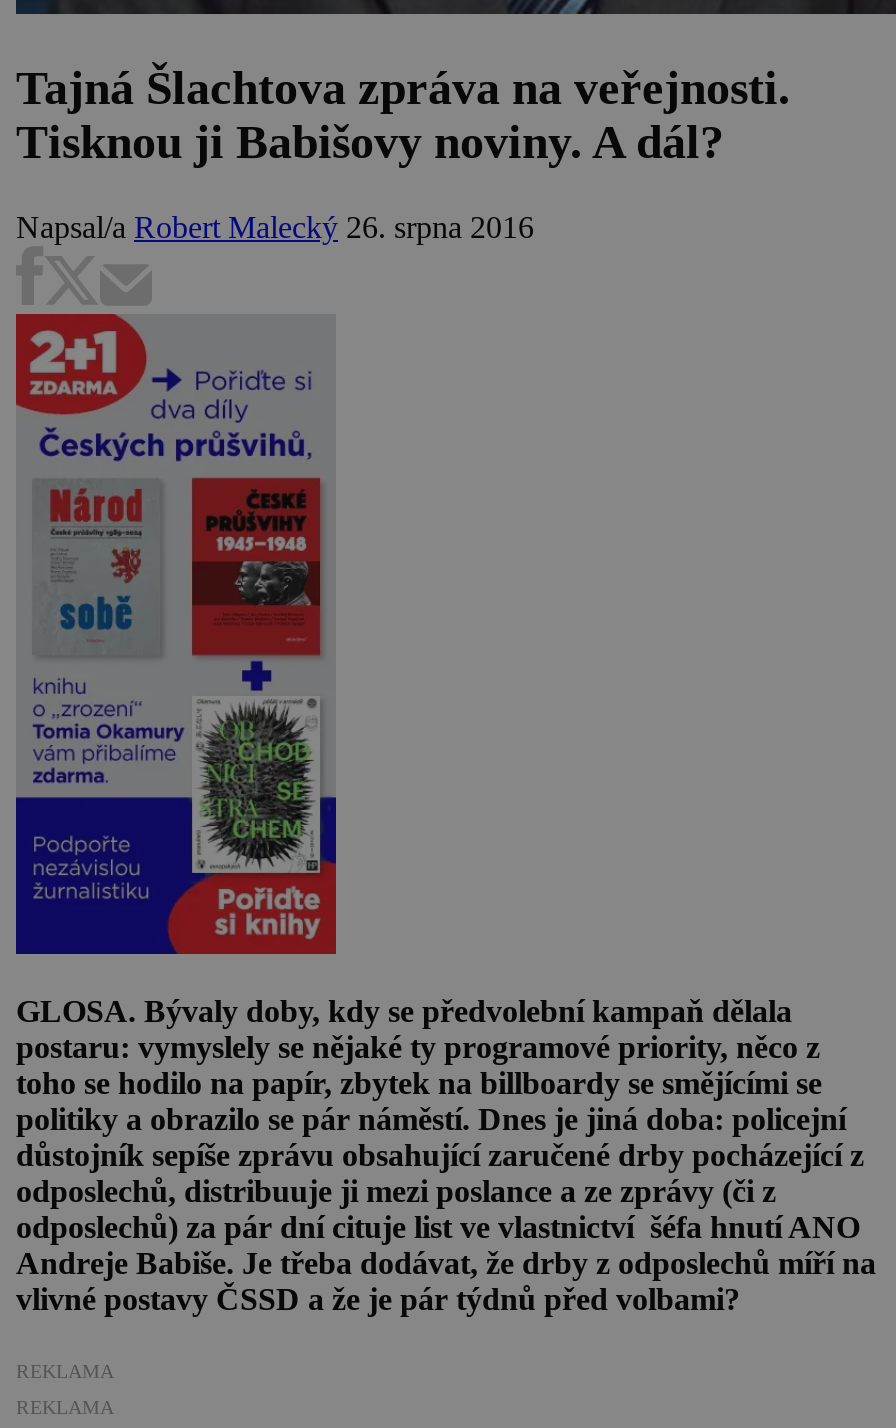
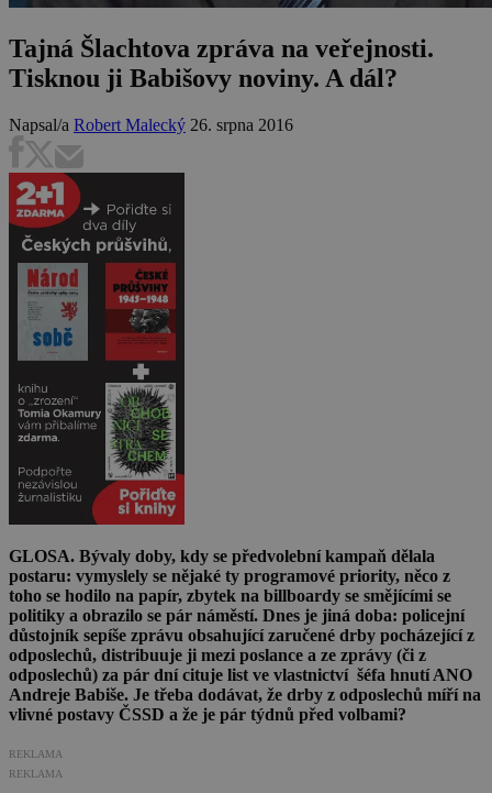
- [image]
+ [image]
